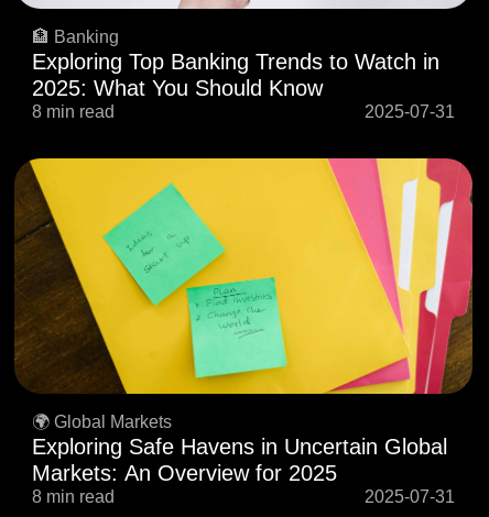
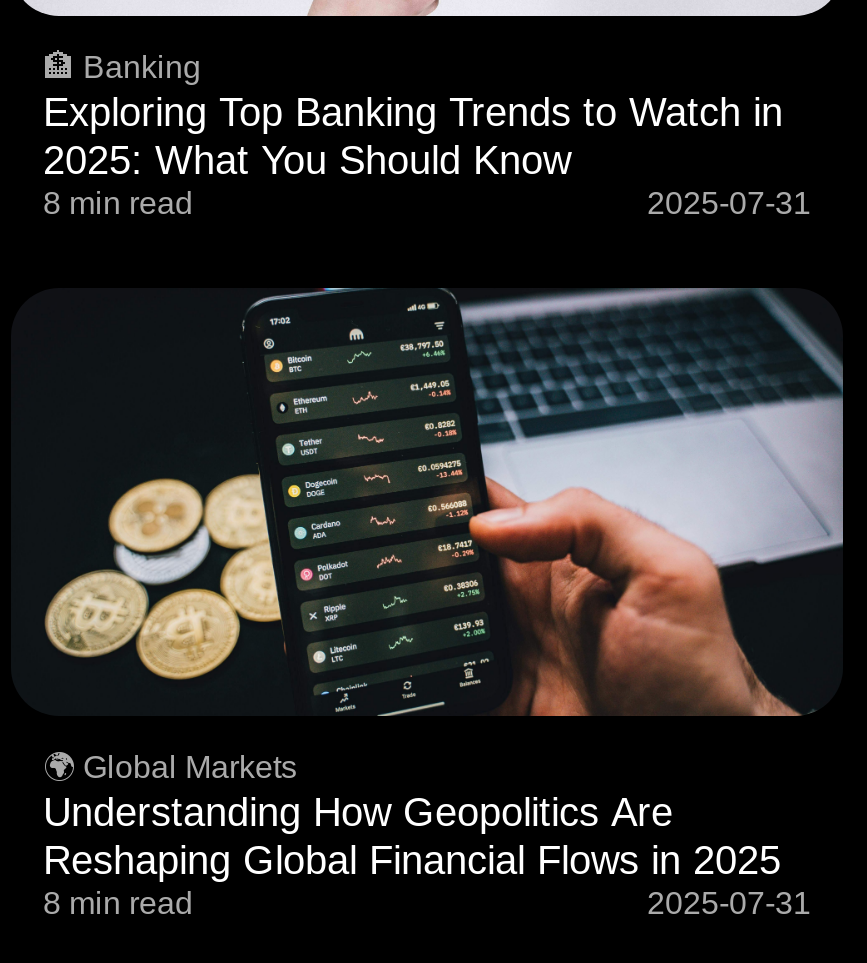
- [image]
- Exploring Safe Havens in Uncertain Global
- Markets: An Overview for 2025
+ [image]
+ Understanding How Geopolitics Are
+ Reshaping Global Financial Flows in 2025
